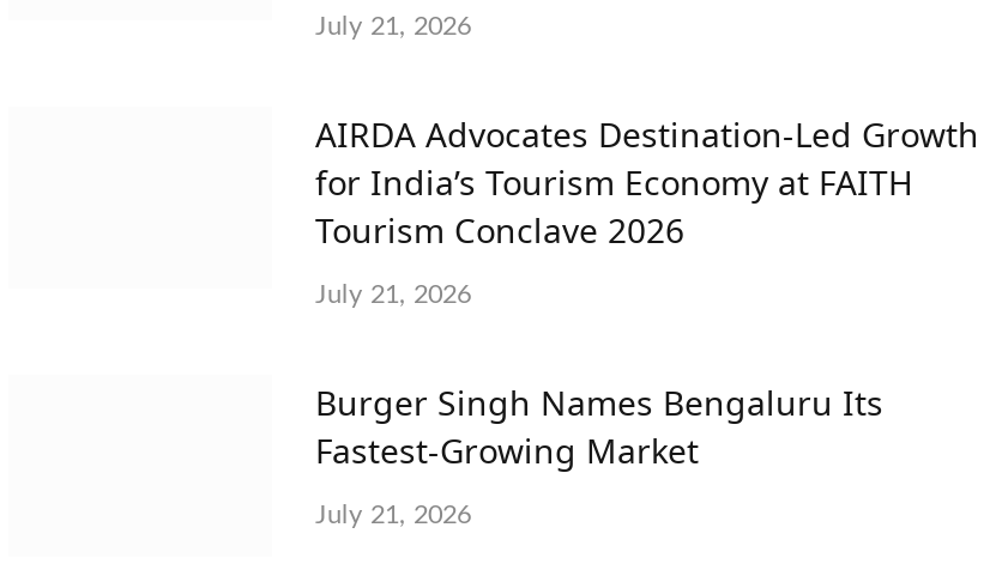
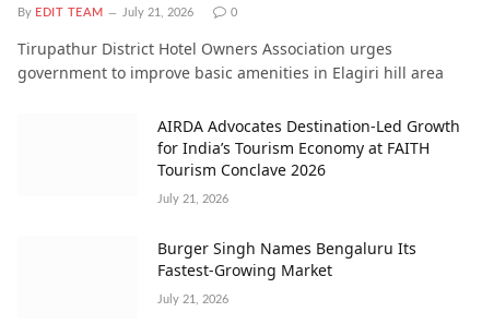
+ By EDIT TEAM

+ 0
+ Tirupathur District Hotel Owners Association urges
+ government to improve basic amenities in Elagiri hill area
